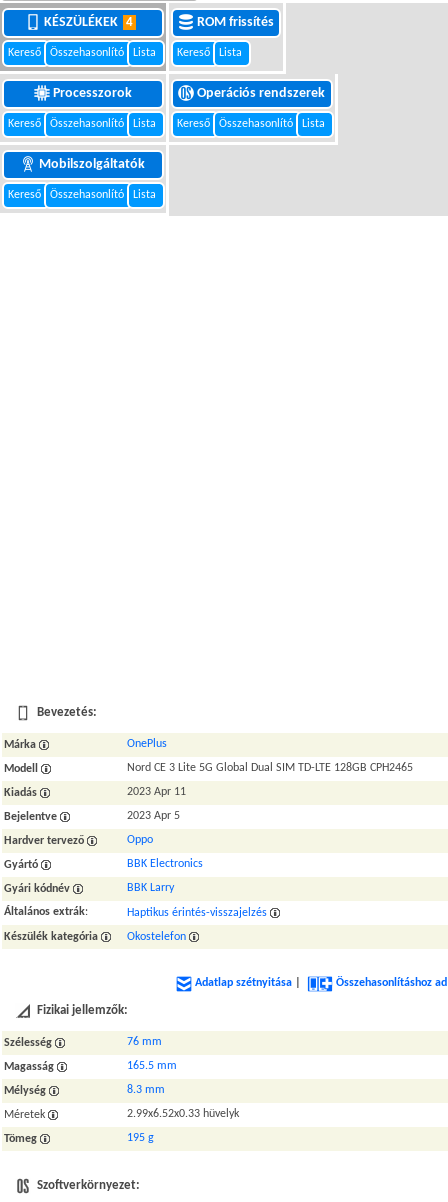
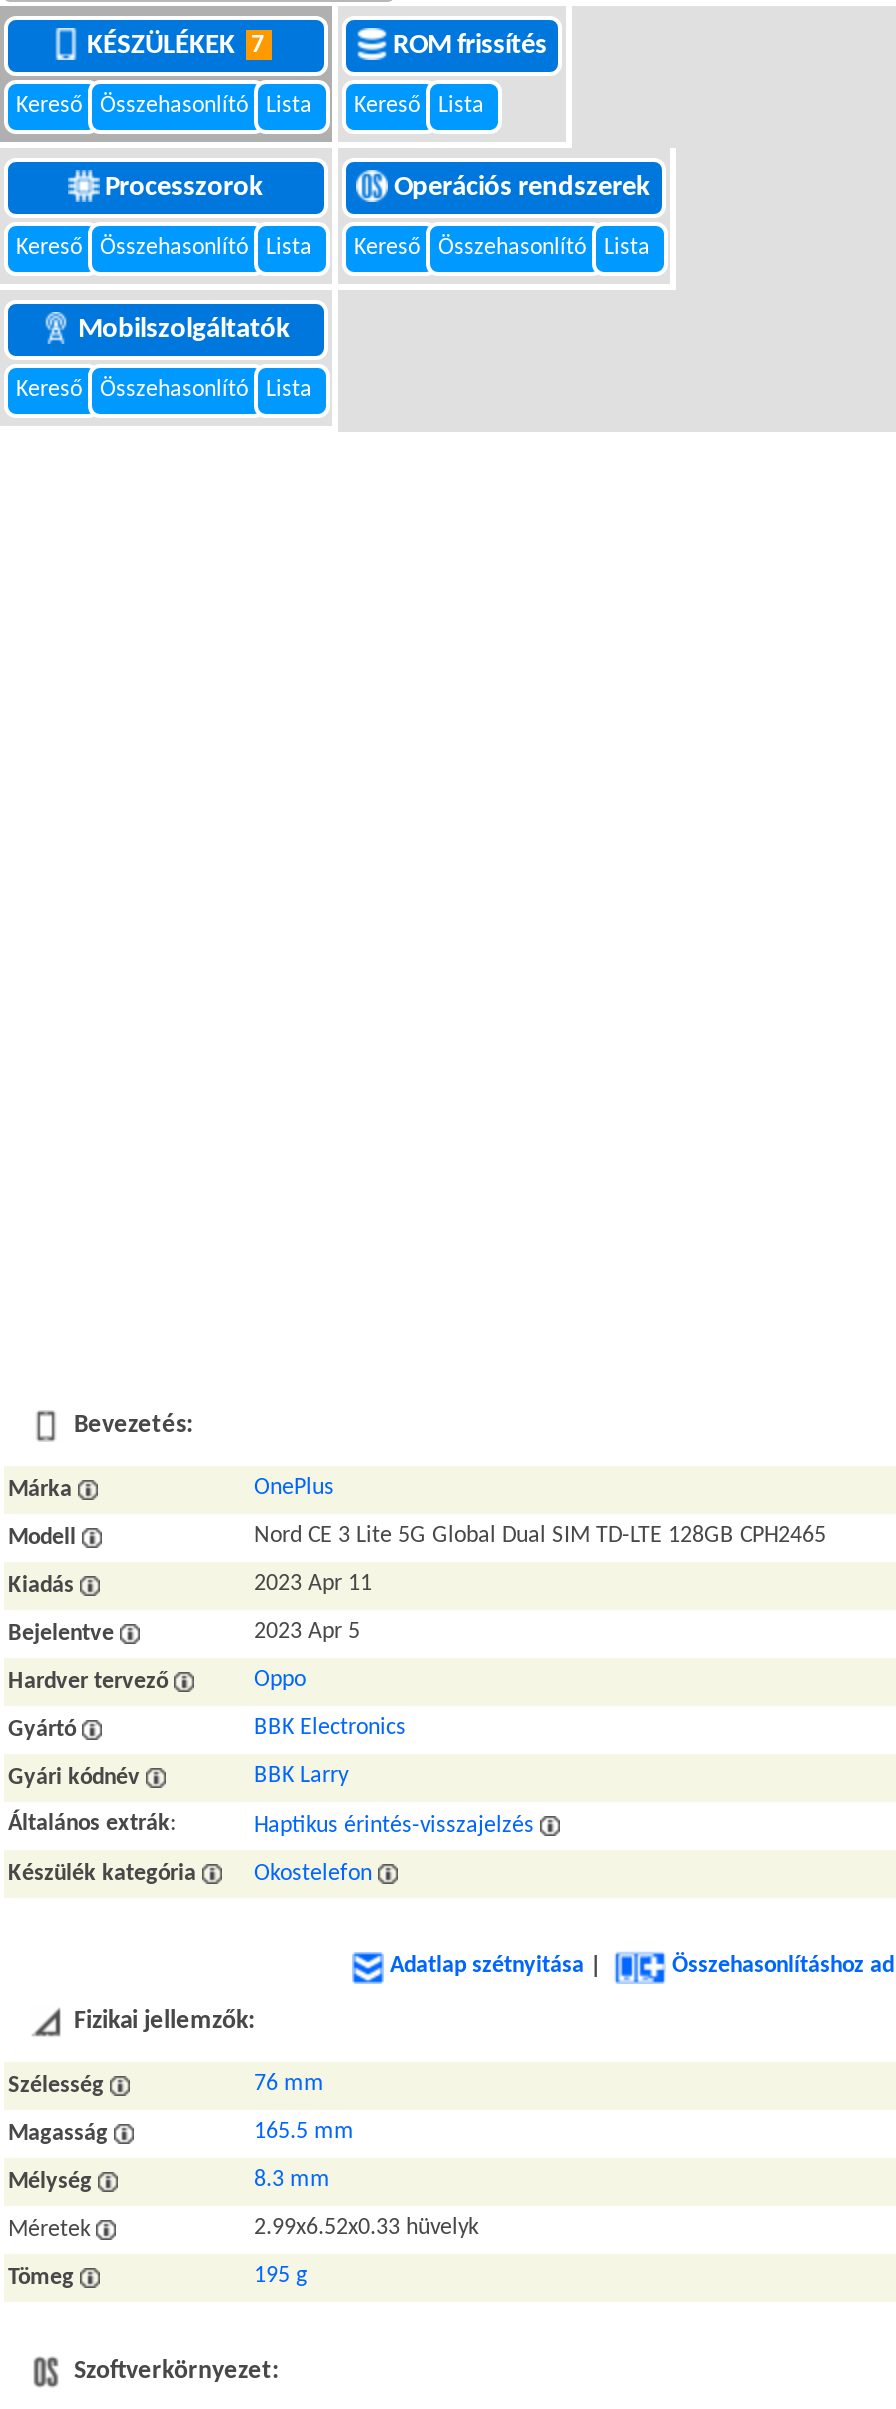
- KÉSZÜLÉKEK 4
+ KÉSZÜLÉKEK 7
